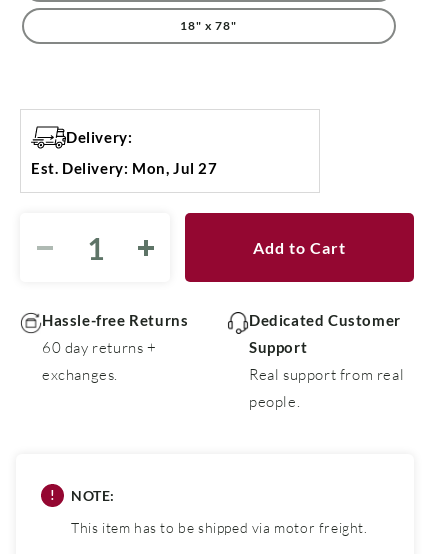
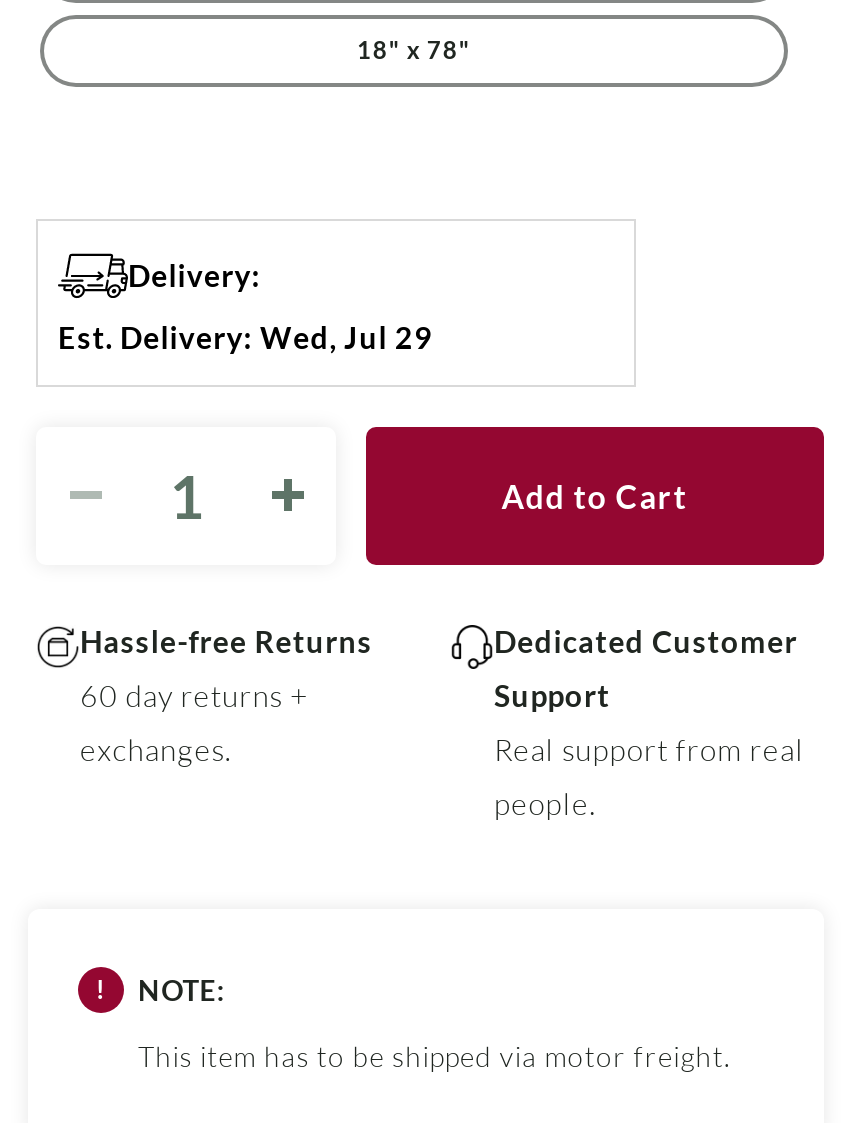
- Est. Delivery: Mon, Jul 27
+ Est. Delivery: Wed, Jul 29
